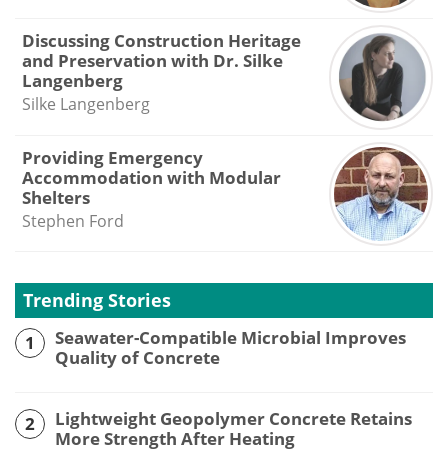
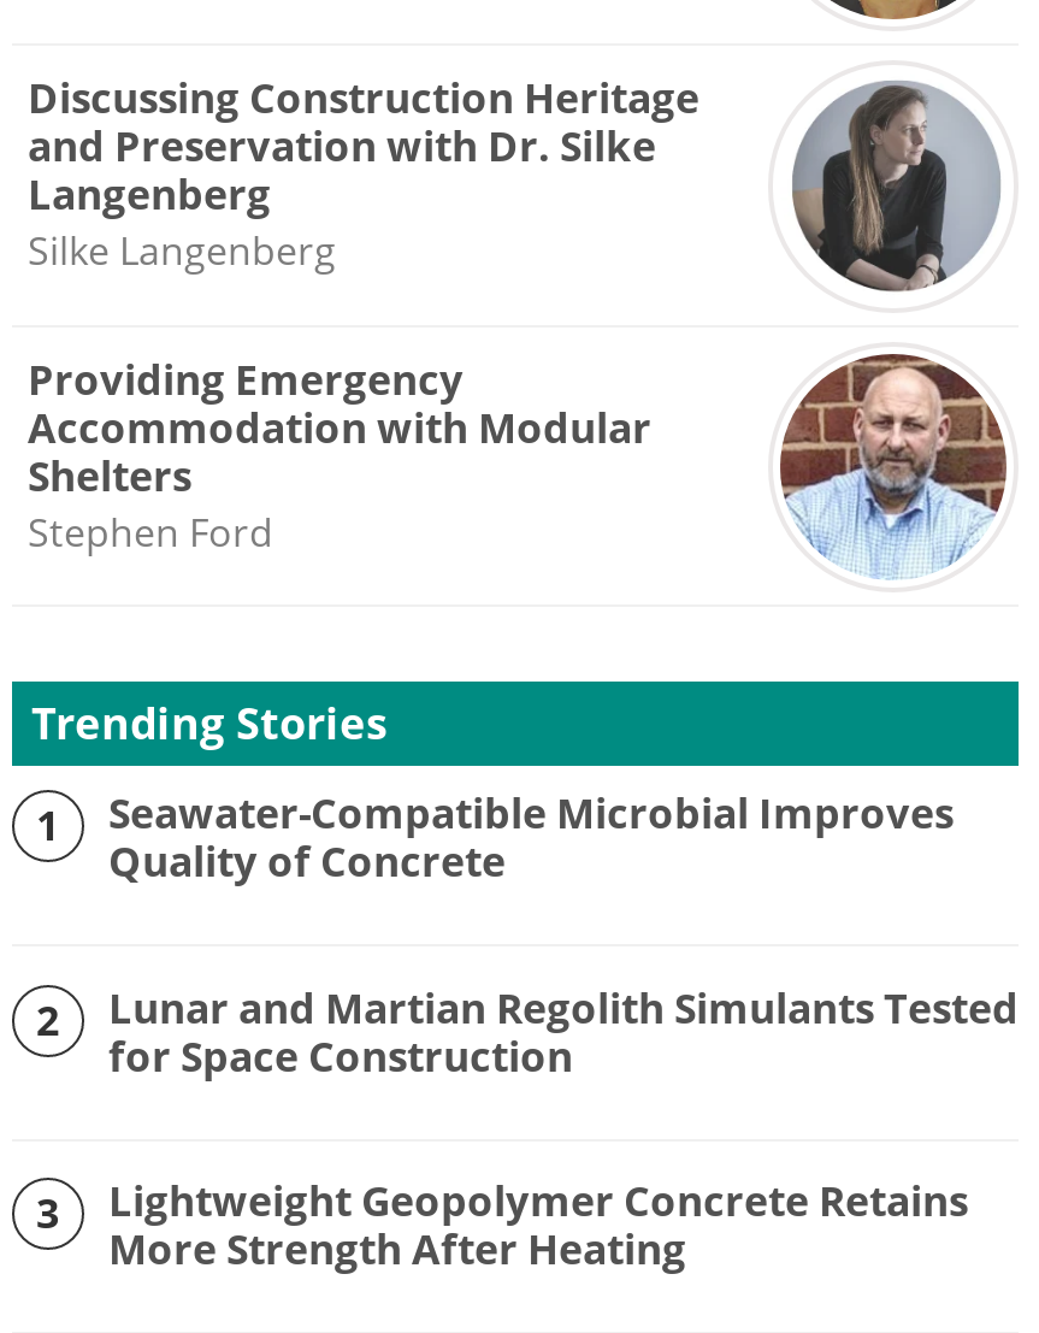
+ Lunar and Martian Regolith Simulants Tested
+ for Space Construction
+ 3
